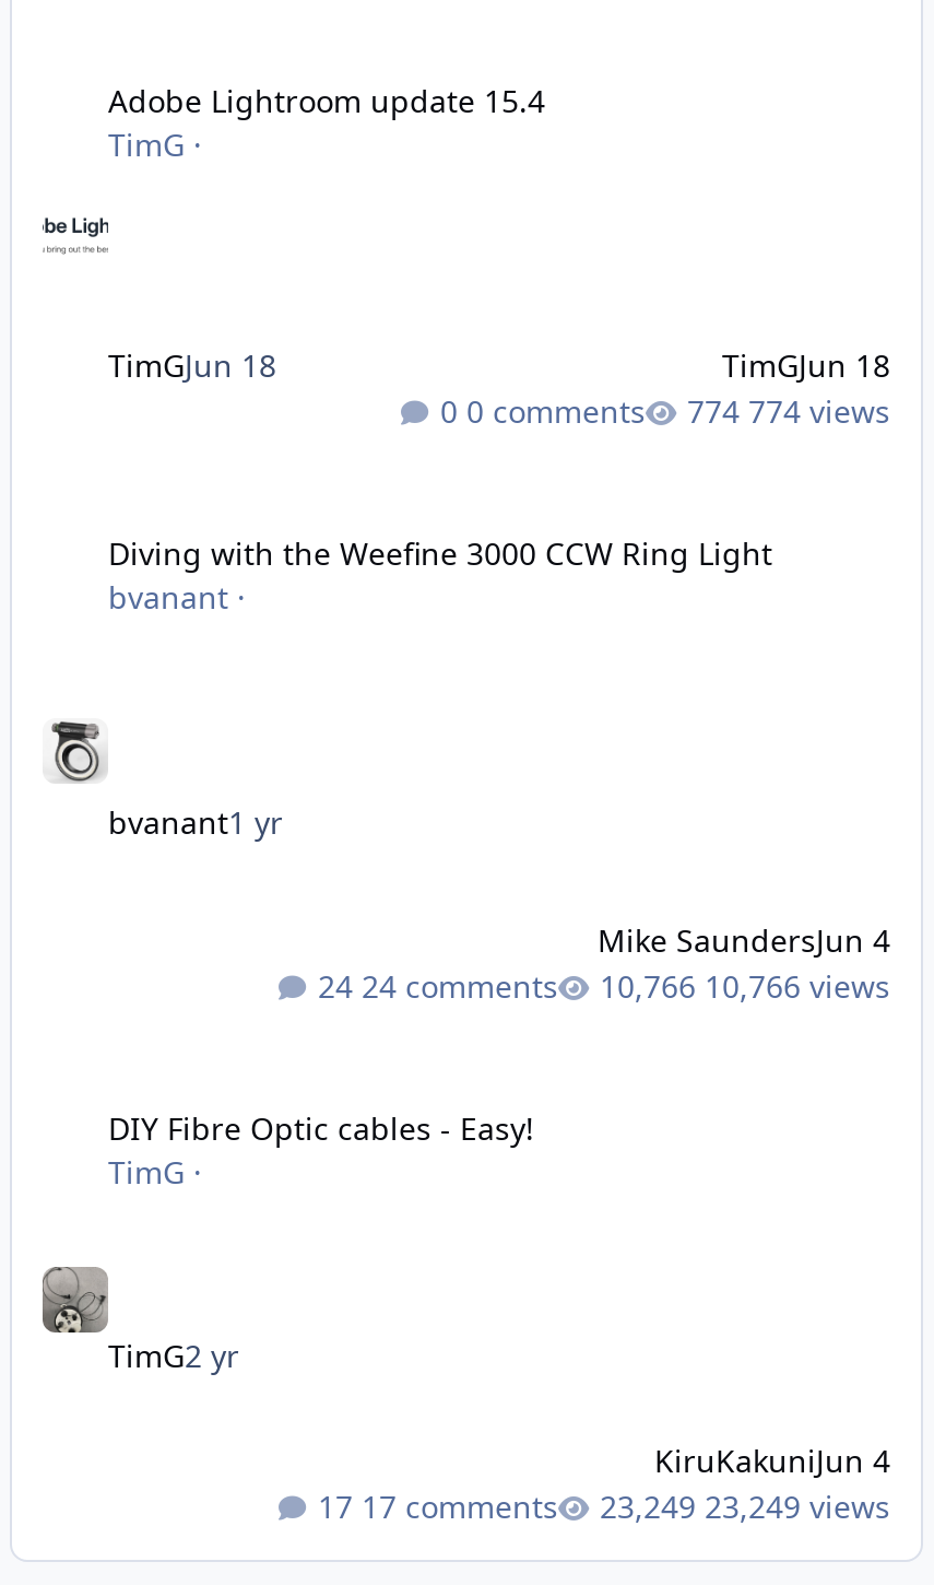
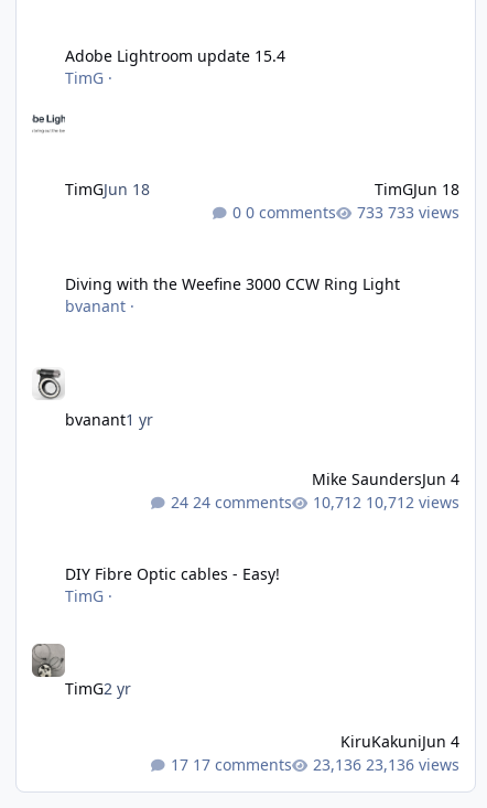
- 774 views
+ 733 views

- 10,766 views
+ 10,712 views

- 23,249 views
+ 23,136 views
